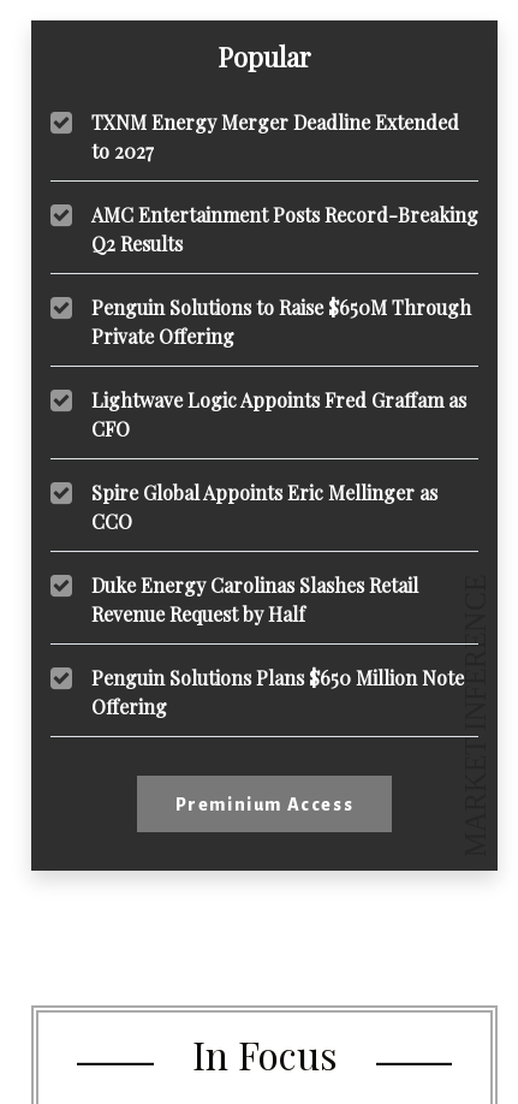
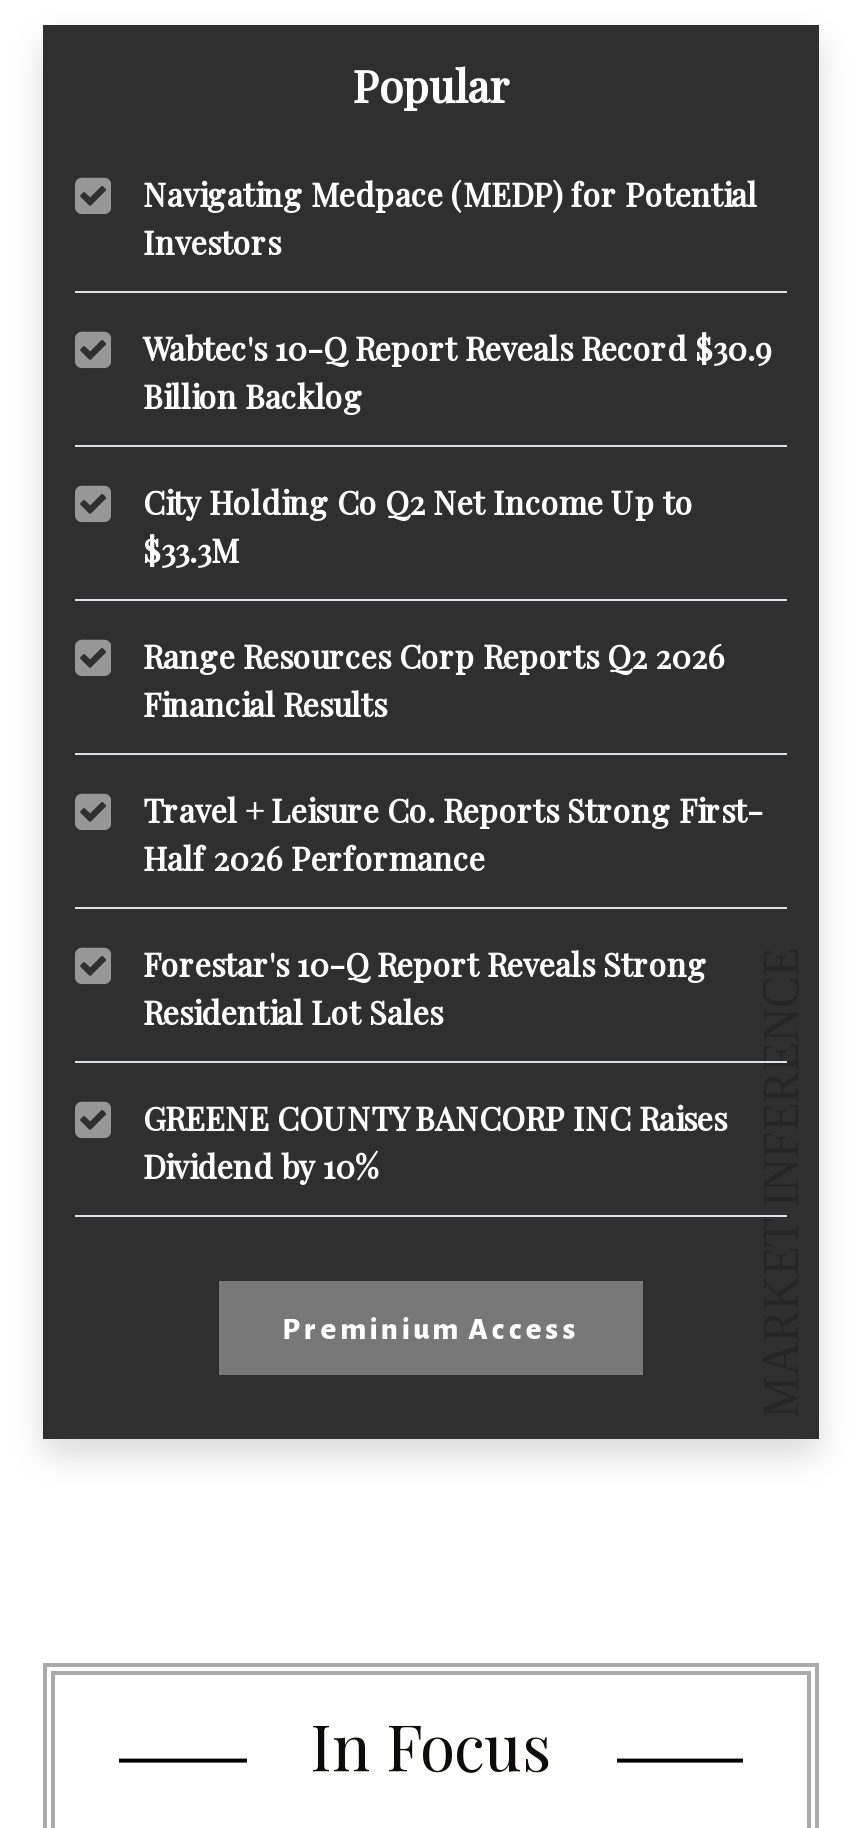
- TXNM Energy Merger Deadline Extended
- to 2027
+ Navigating Medpace (MEDP) for Potential
+ Investors

- AMC Entertainment Posts Record-Breaking
- Q2 Results
+ Wabtec's 10-Q Report Reveals Record $30.9
+ Billion Backlog

- Penguin Solutions to Raise $650M Through
- Private Offering
+ City Holding Co Q2 Net Income Up to
+ $33.3M

- Lightwave Logic Appoints Fred Graffam as
- CFO
+ Range Resources Corp Reports Q2 2026
+ Financial Results

- Spire Global Appoints Eric Mellinger as
- CCO
+ Travel + Leisure Co. Reports Strong First-
+ Half 2026 Performance

- Duke Energy Carolinas Slashes Retail
- Revenue Request by Half
+ Forestar's 10-Q Report Reveals Strong
+ Residential Lot Sales

- Penguin Solutions Plans $650 Million Note
- Offering
+ GREENE COUNTY BANCORP INC Raises
+ Dividend by 10%
